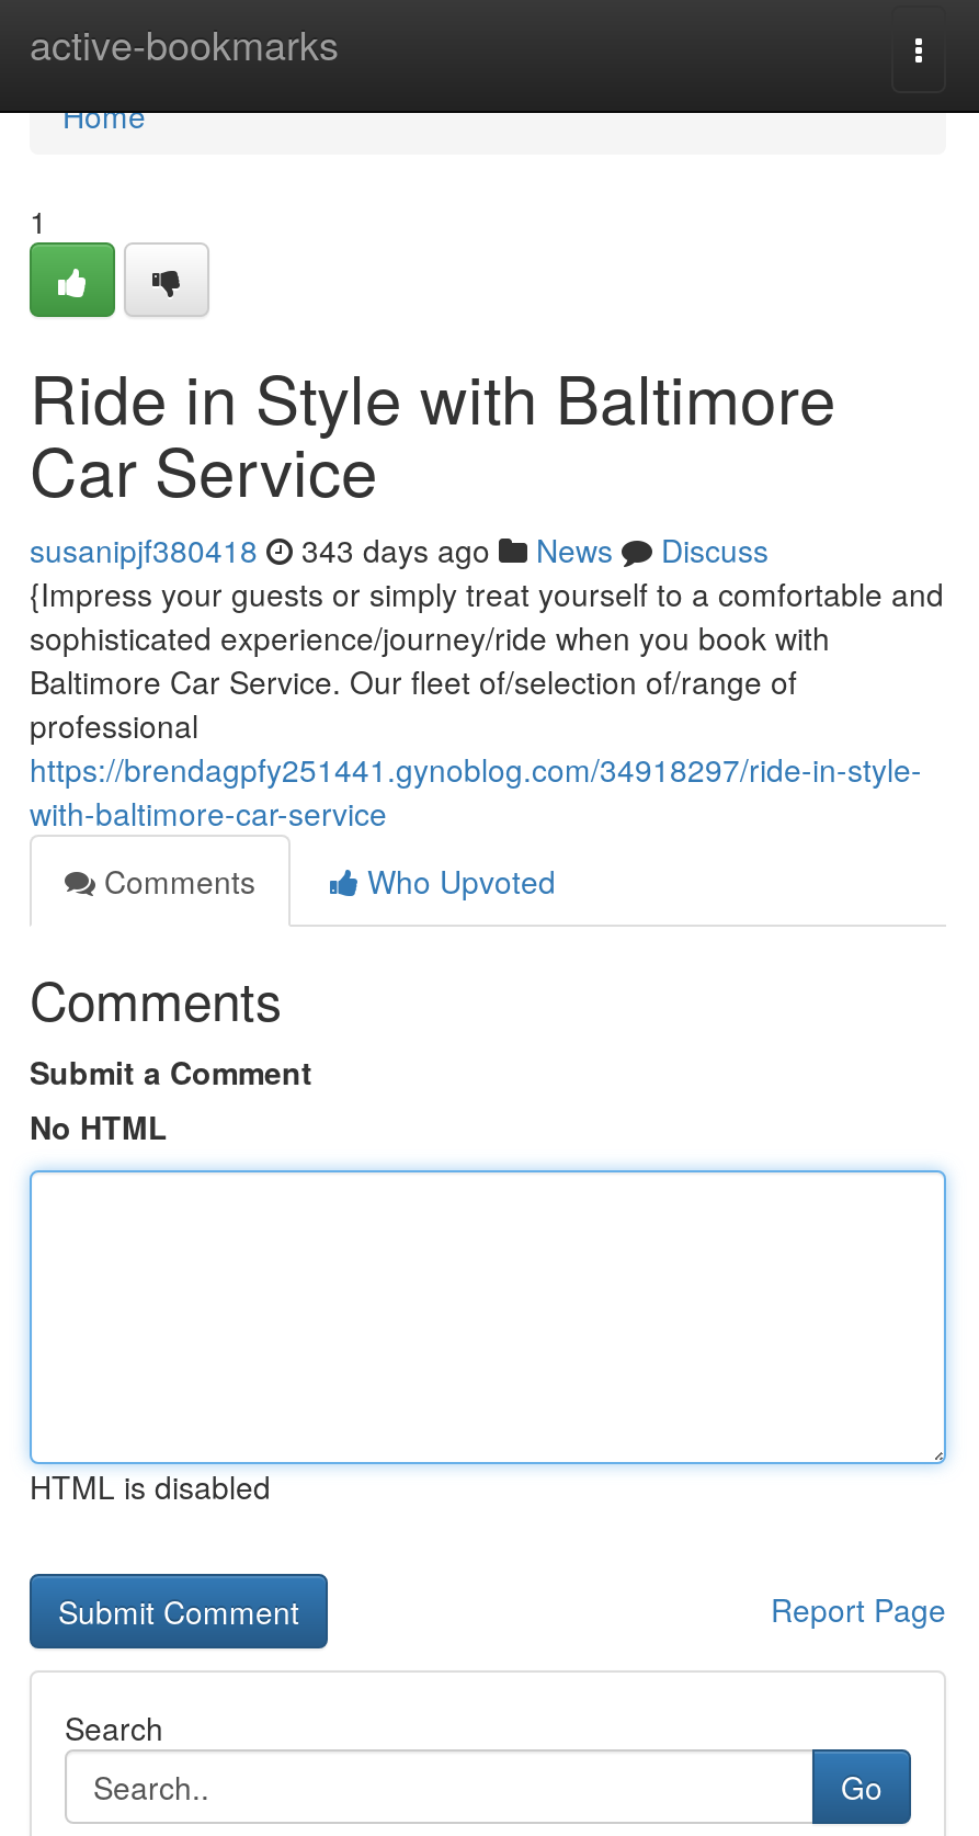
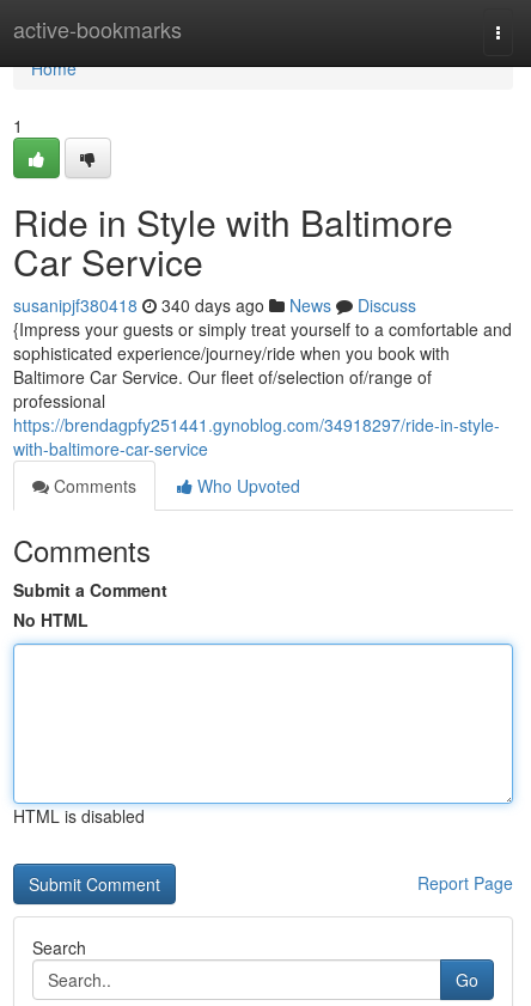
- susanipjf380418 343 days ago News Discuss
+ susanipjf380418 340 days ago News Discuss
